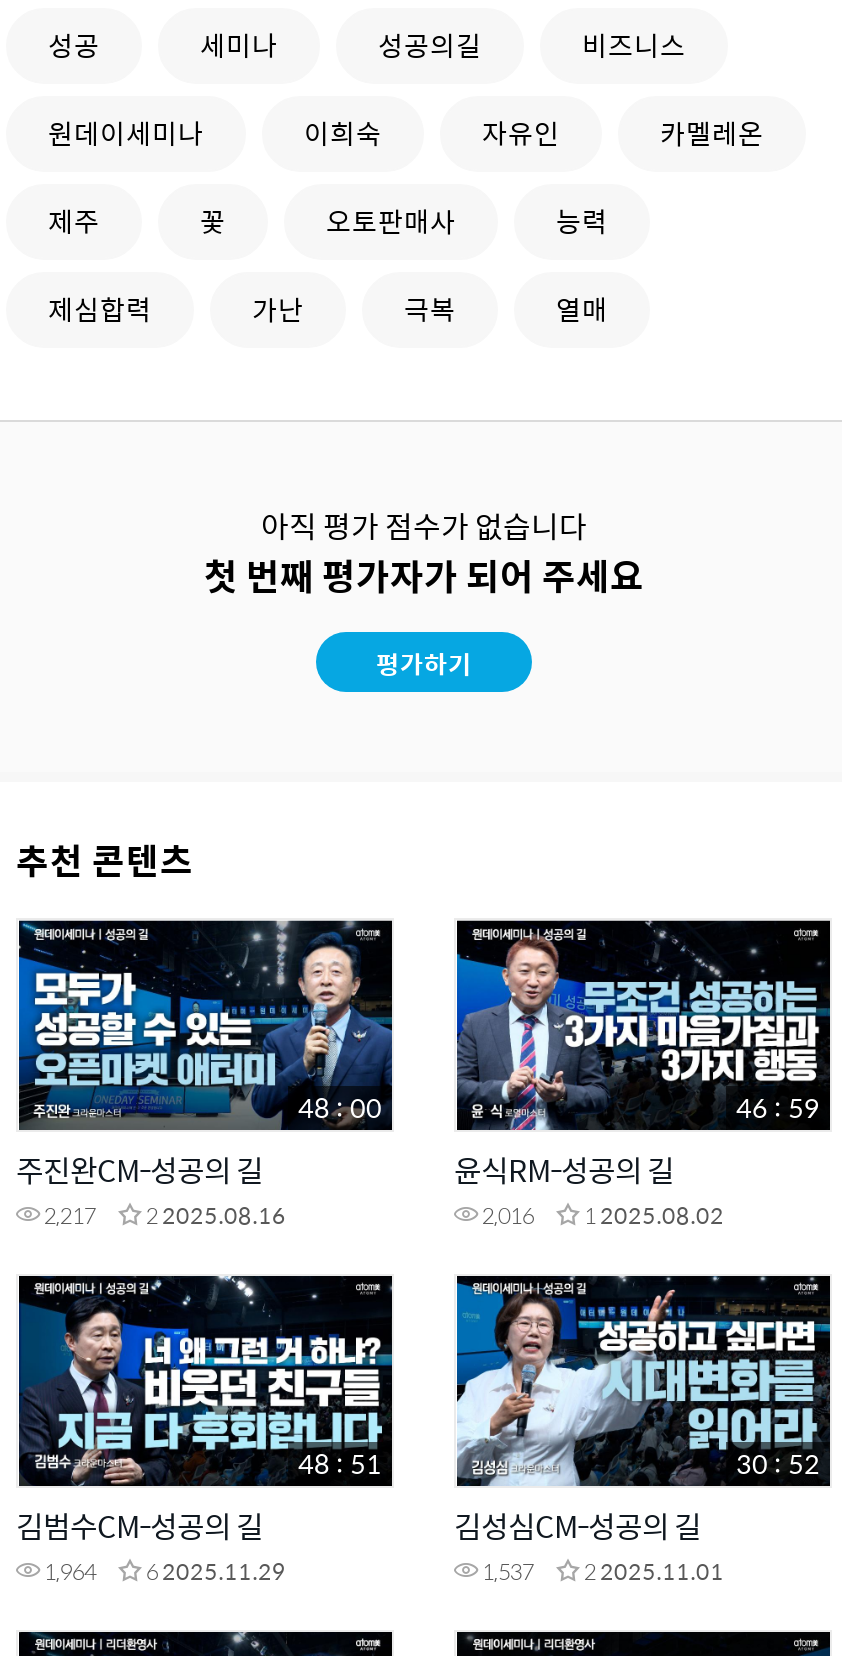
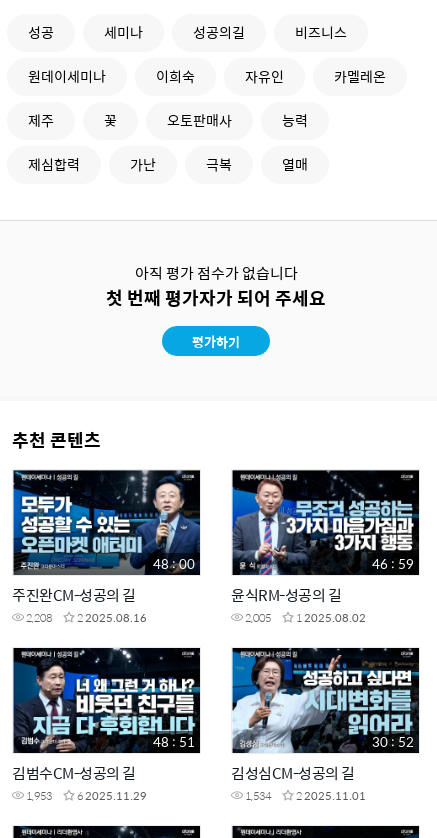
- 2,217 2 2025.08.16
+ 2,208 2 2025.08.16

- 2,016 1 2025.08.02
+ 2,005 1 2025.08.02

- 1,964 6 2025.11.29
+ 1,953 6 2025.11.29

- 1,537 2 2025.11.01
+ 1,534 2 2025.11.01
